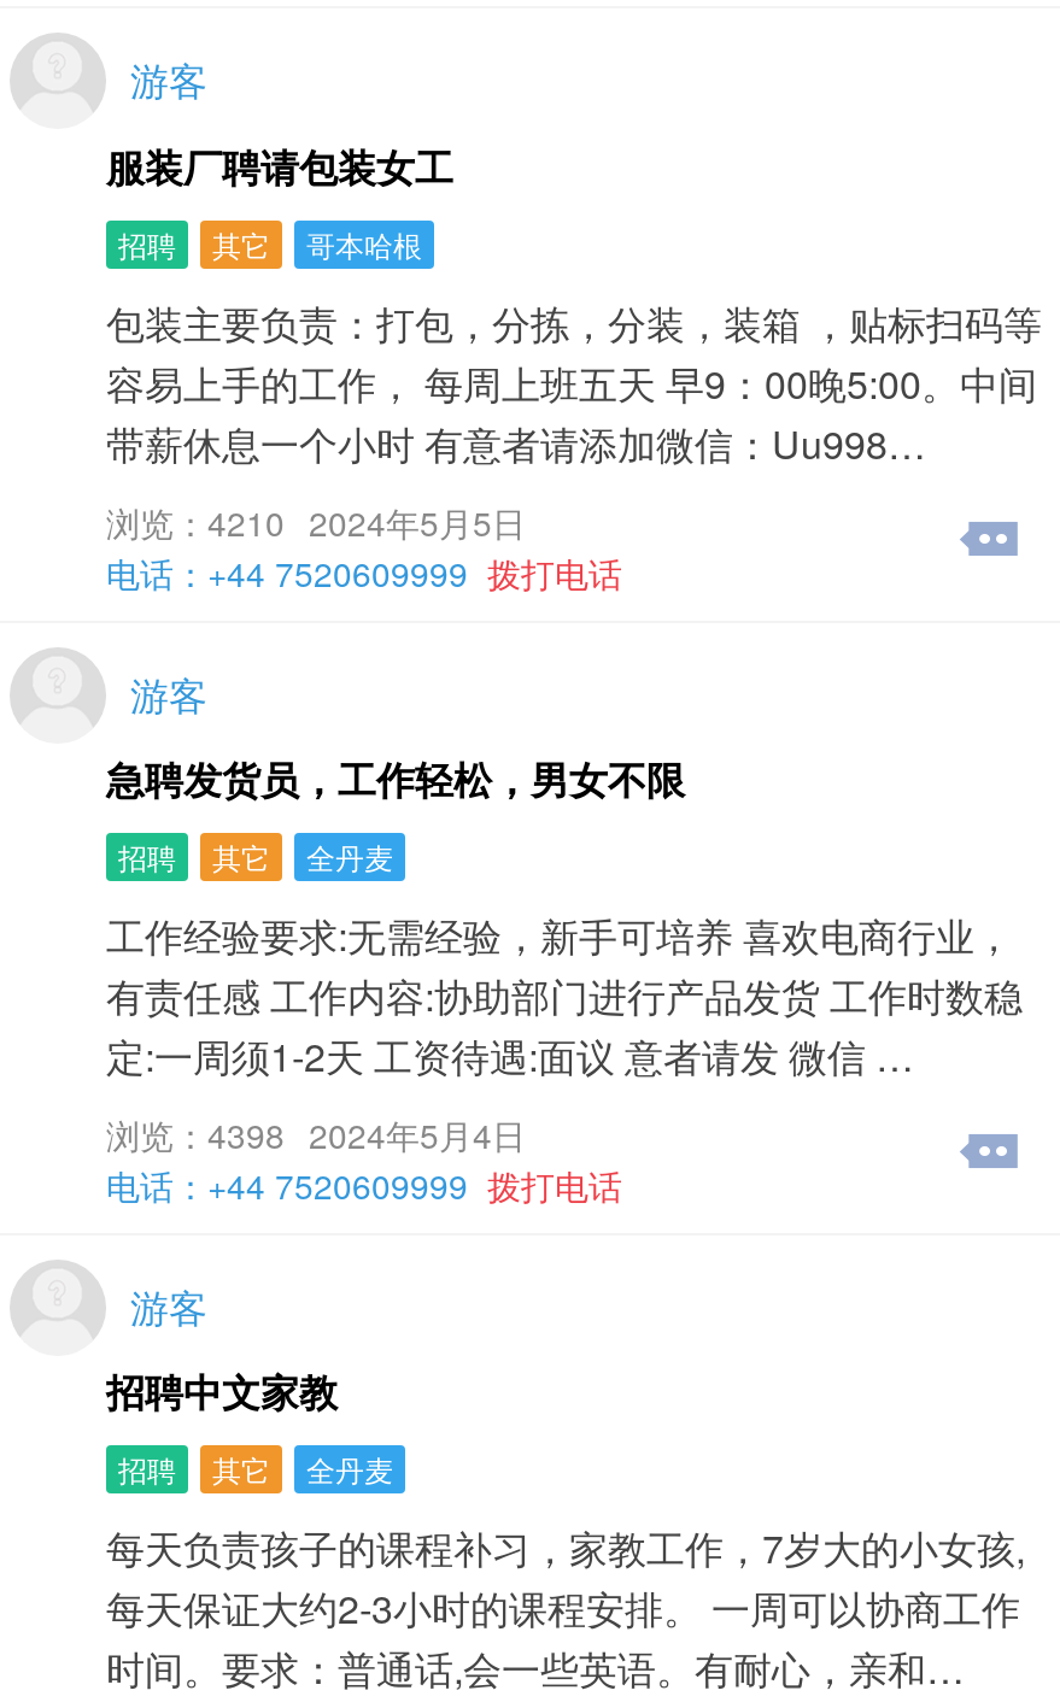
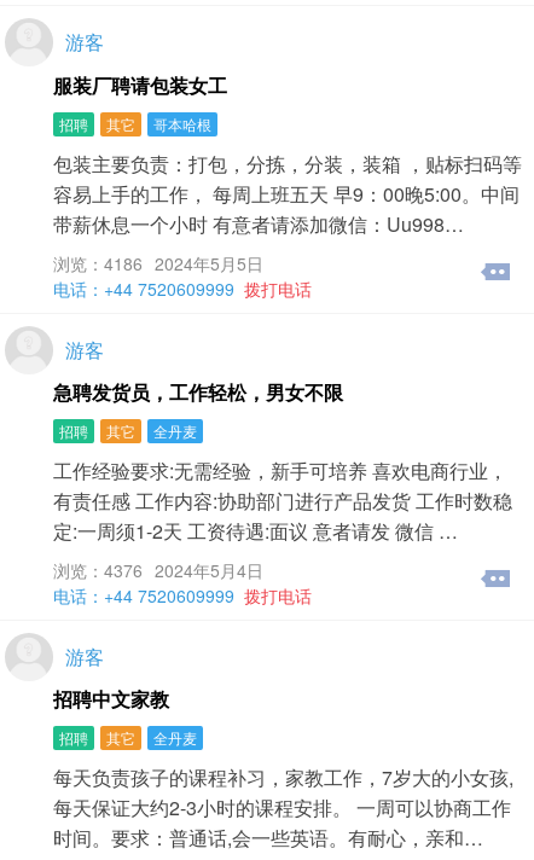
- 浏览：4210 2024年5月5日
+ 浏览：4186 2024年5月5日

- 浏览：4398 2024年5月4日
+ 浏览：4376 2024年5月4日
